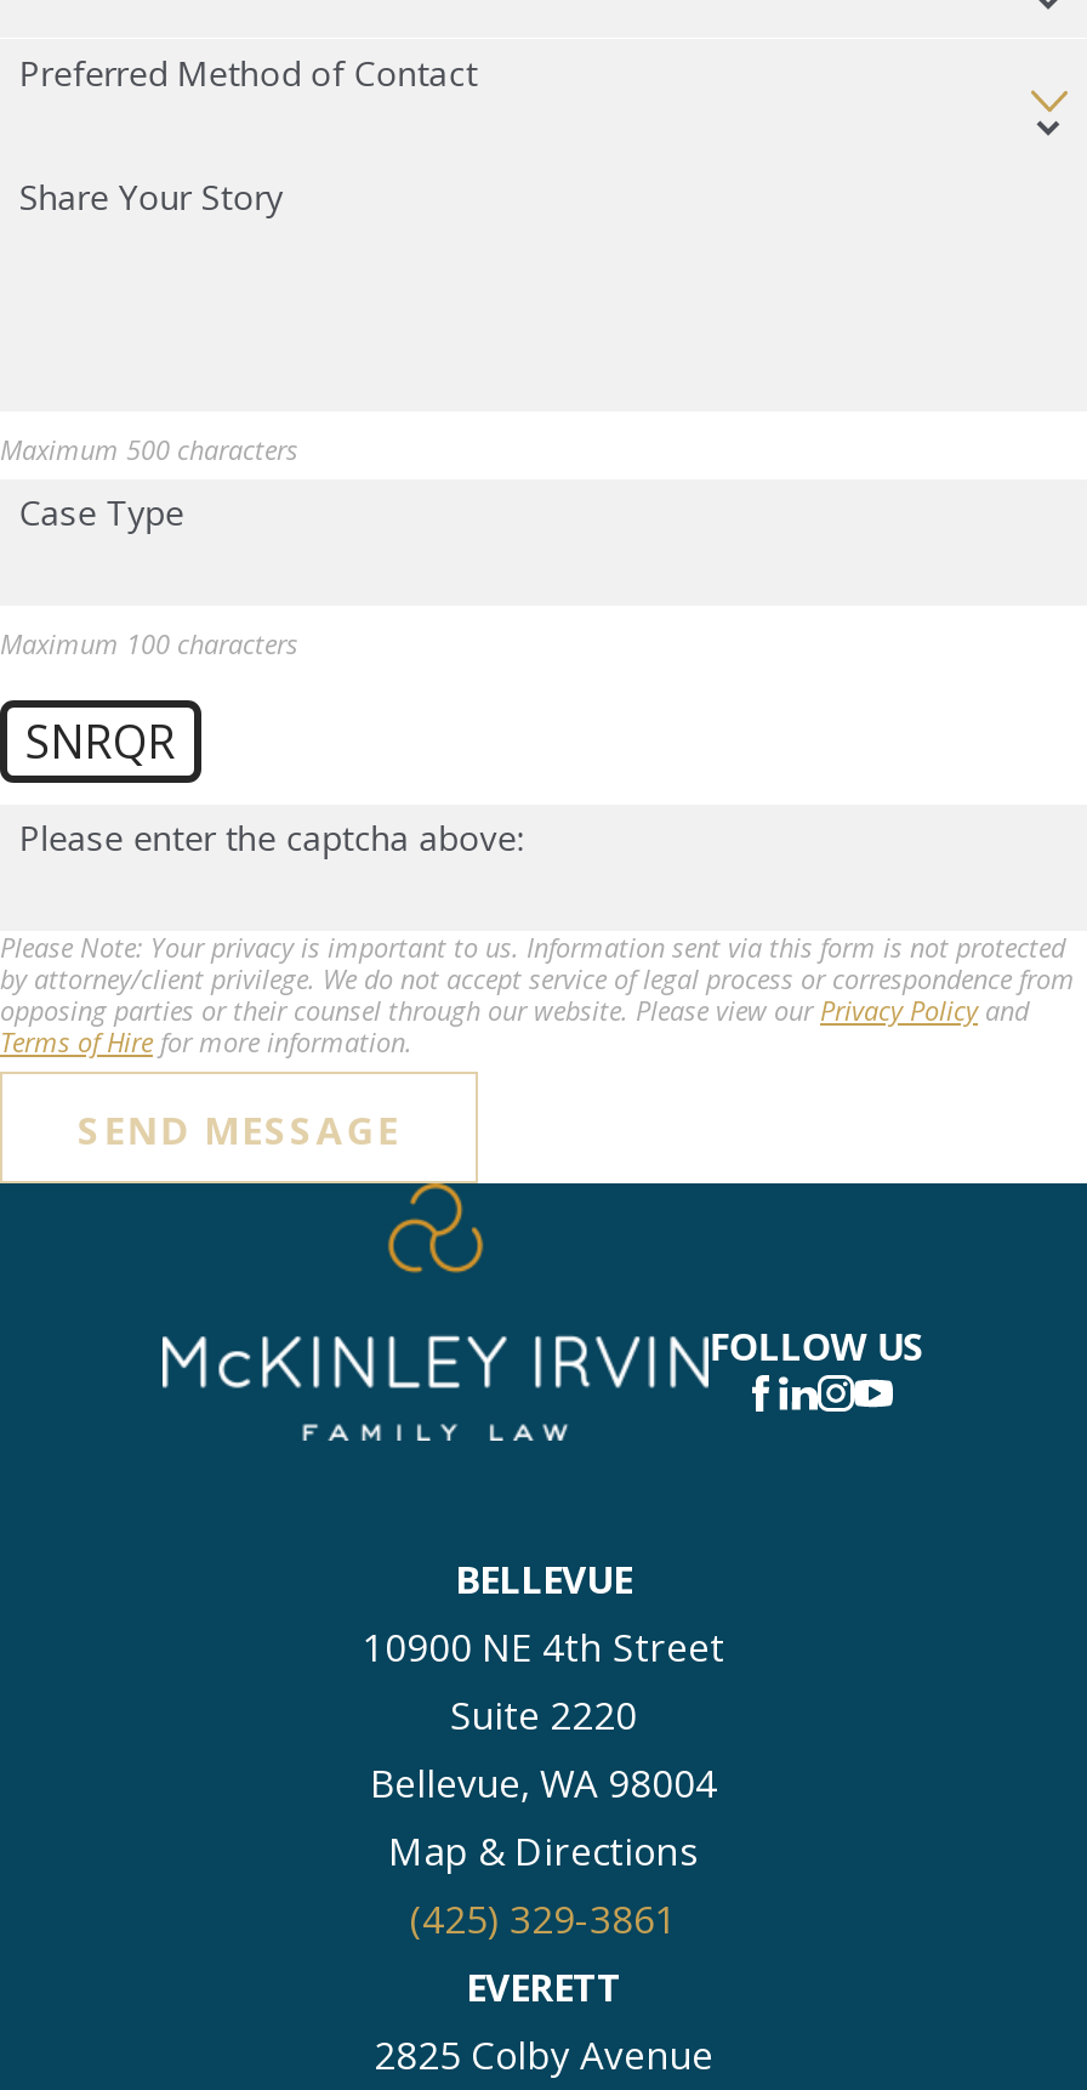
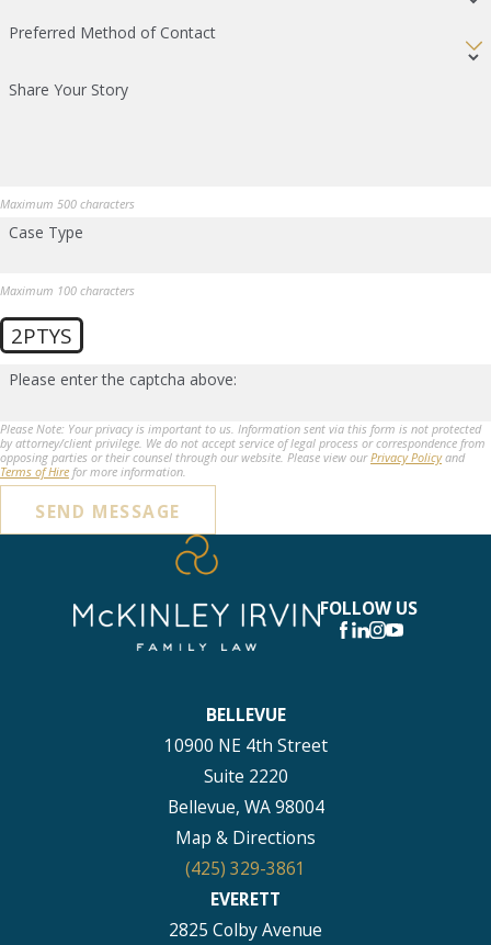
- SNRQR
+ 2PTYS
